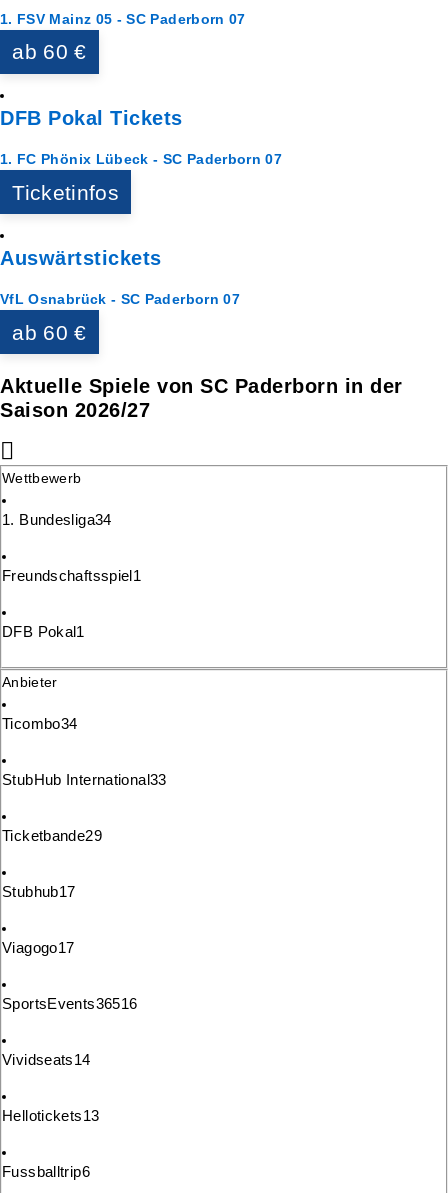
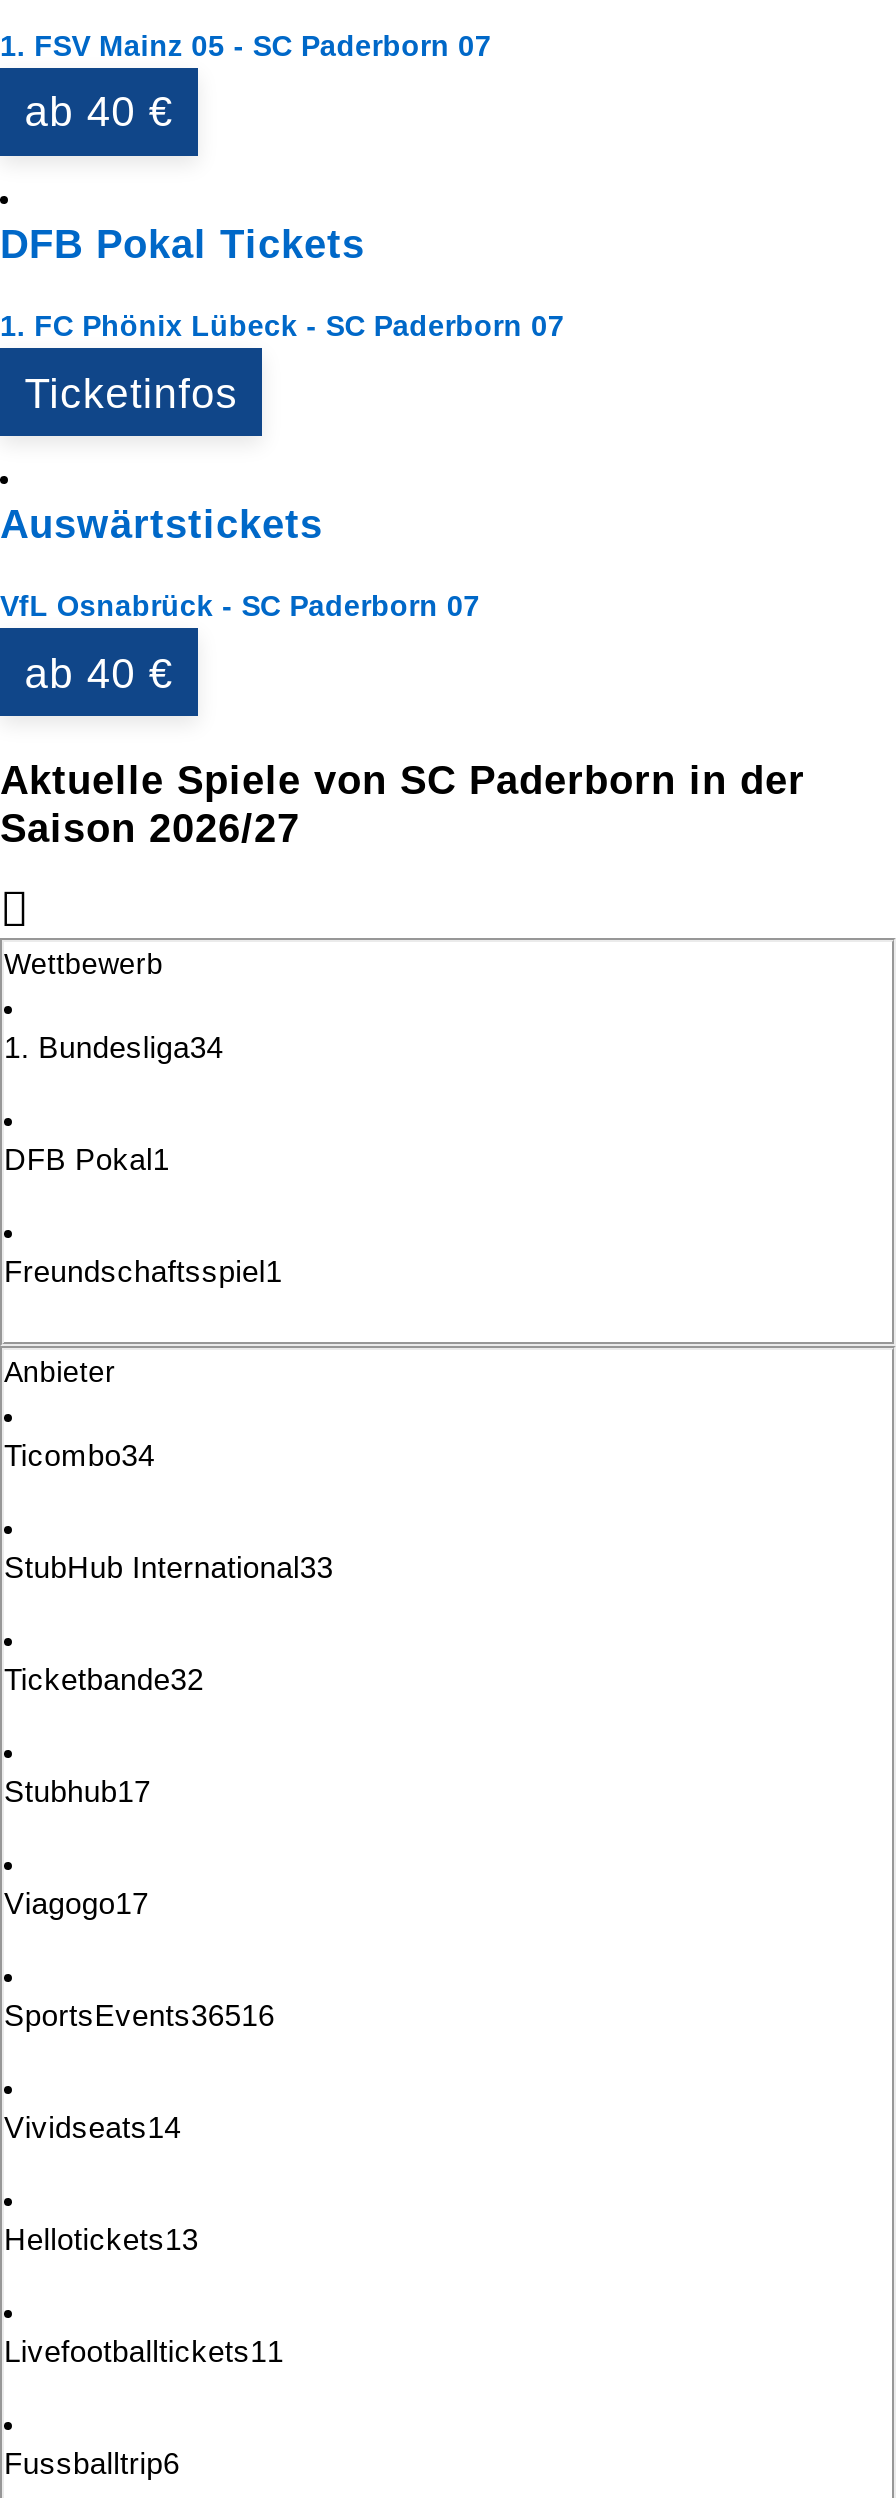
- ab 60 €
+ ab 40 €

- ab 60 €
+ ab 40 €

+ DFB Pokal1

- DFB Pokal1

- Ticketbande29
+ Ticketbande32

+ Livefootballtickets11
